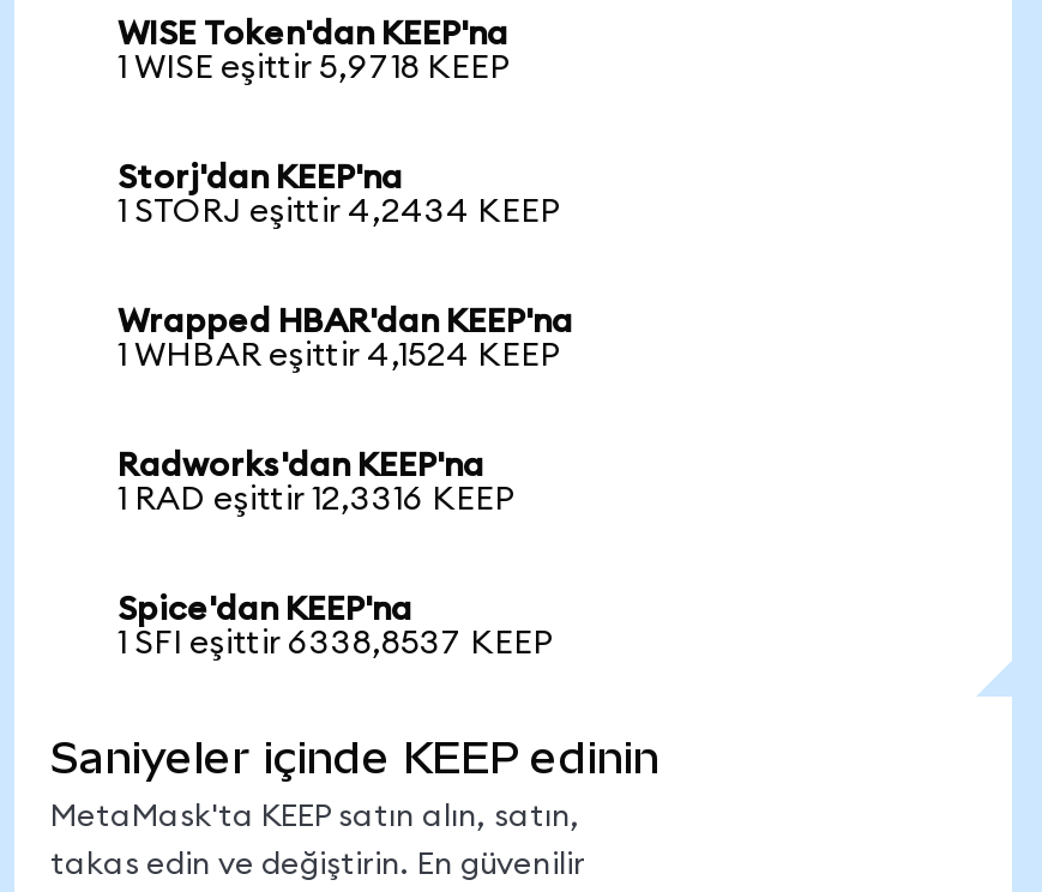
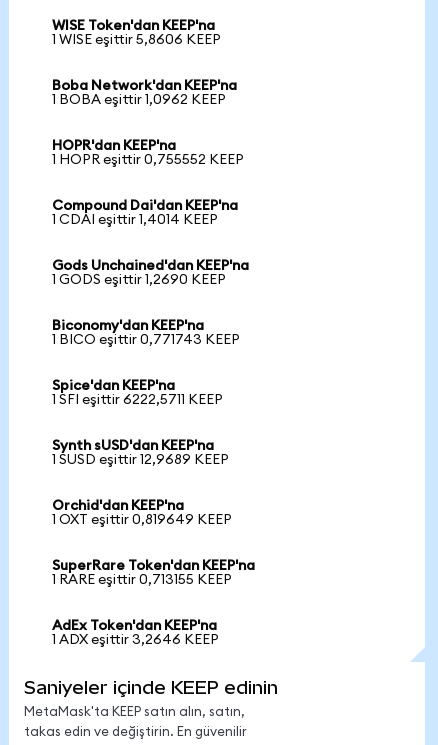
- 1 WISE eşittir 5,9718 KEEP
- Storj'dan KEEP'na
- 1 STORJ eşittir 4,2434 KEEP
- Wrapped HBAR'dan KEEP'na
- 1 WHBAR eşittir 4,1524 KEEP
- Radworks'dan KEEP'na
- 1 RAD eşittir 12,3316 KEEP
+ 1 WISE eşittir 5,8606 KEEP
+ Boba Network'dan KEEP'na
+ 1 BOBA eşittir 1,0962 KEEP
+ HOPR'dan KEEP'na
+ 1 HOPR eşittir 0,755552 KEEP
+ Compound Dai'dan KEEP'na
+ 1 CDAI eşittir 1,4014 KEEP
+ Gods Unchained'dan KEEP'na
+ 1 GODS eşittir 1,2690 KEEP
+ Biconomy'dan KEEP'na
+ 1 BICO eşittir 0,771743 KEEP

- 1 SFI eşittir 6338,8537 KEEP
+ 1 SFI eşittir 6222,5711 KEEP
+ Synth sUSD'dan KEEP'na
+ 1 SUSD eşittir 12,9689 KEEP
+ Orchid'dan KEEP'na
+ 1 OXT eşittir 0,819649 KEEP
+ SuperRare Token'dan KEEP'na
+ 1 RARE eşittir 0,713155 KEEP
+ AdEx Token'dan KEEP'na
+ 1 ADX eşittir 3,2646 KEEP
